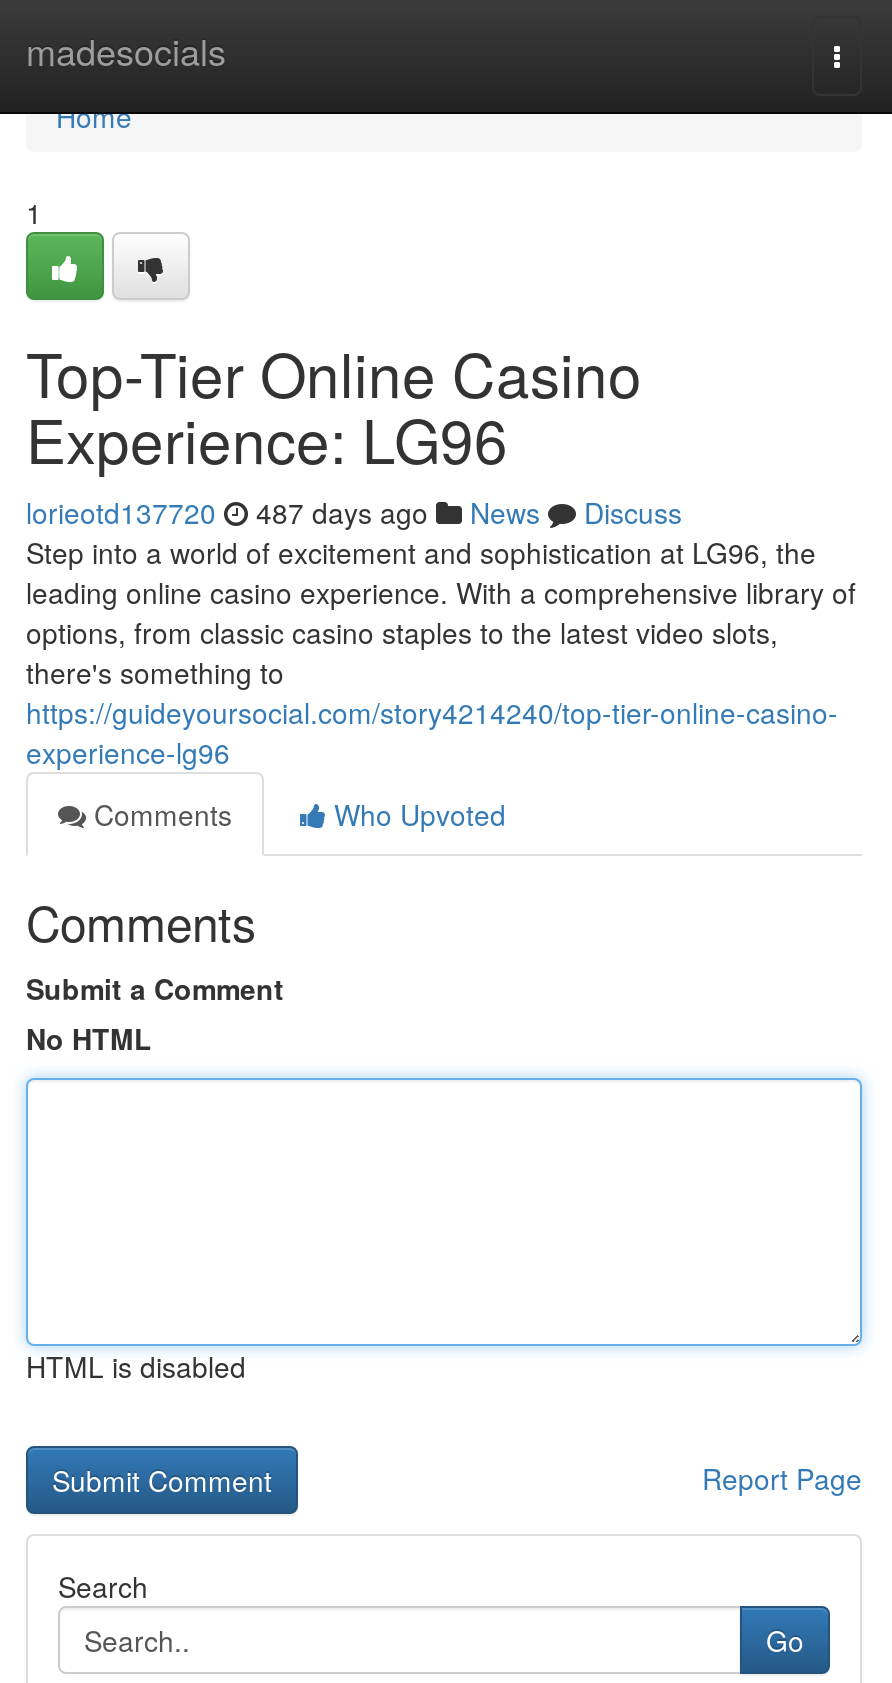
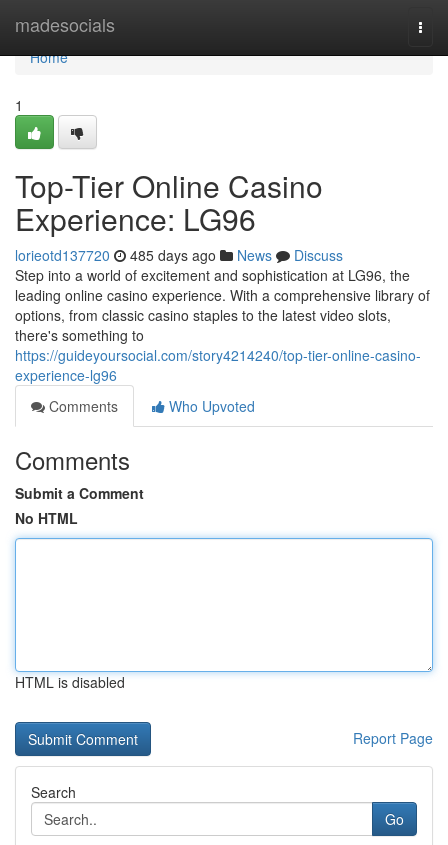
- lorieotd137720 487 days ago News Discuss
+ lorieotd137720 485 days ago News Discuss
